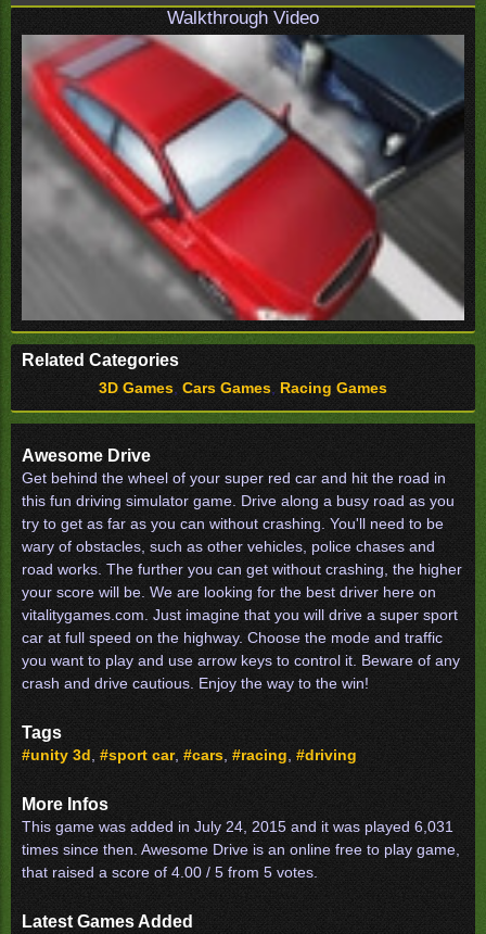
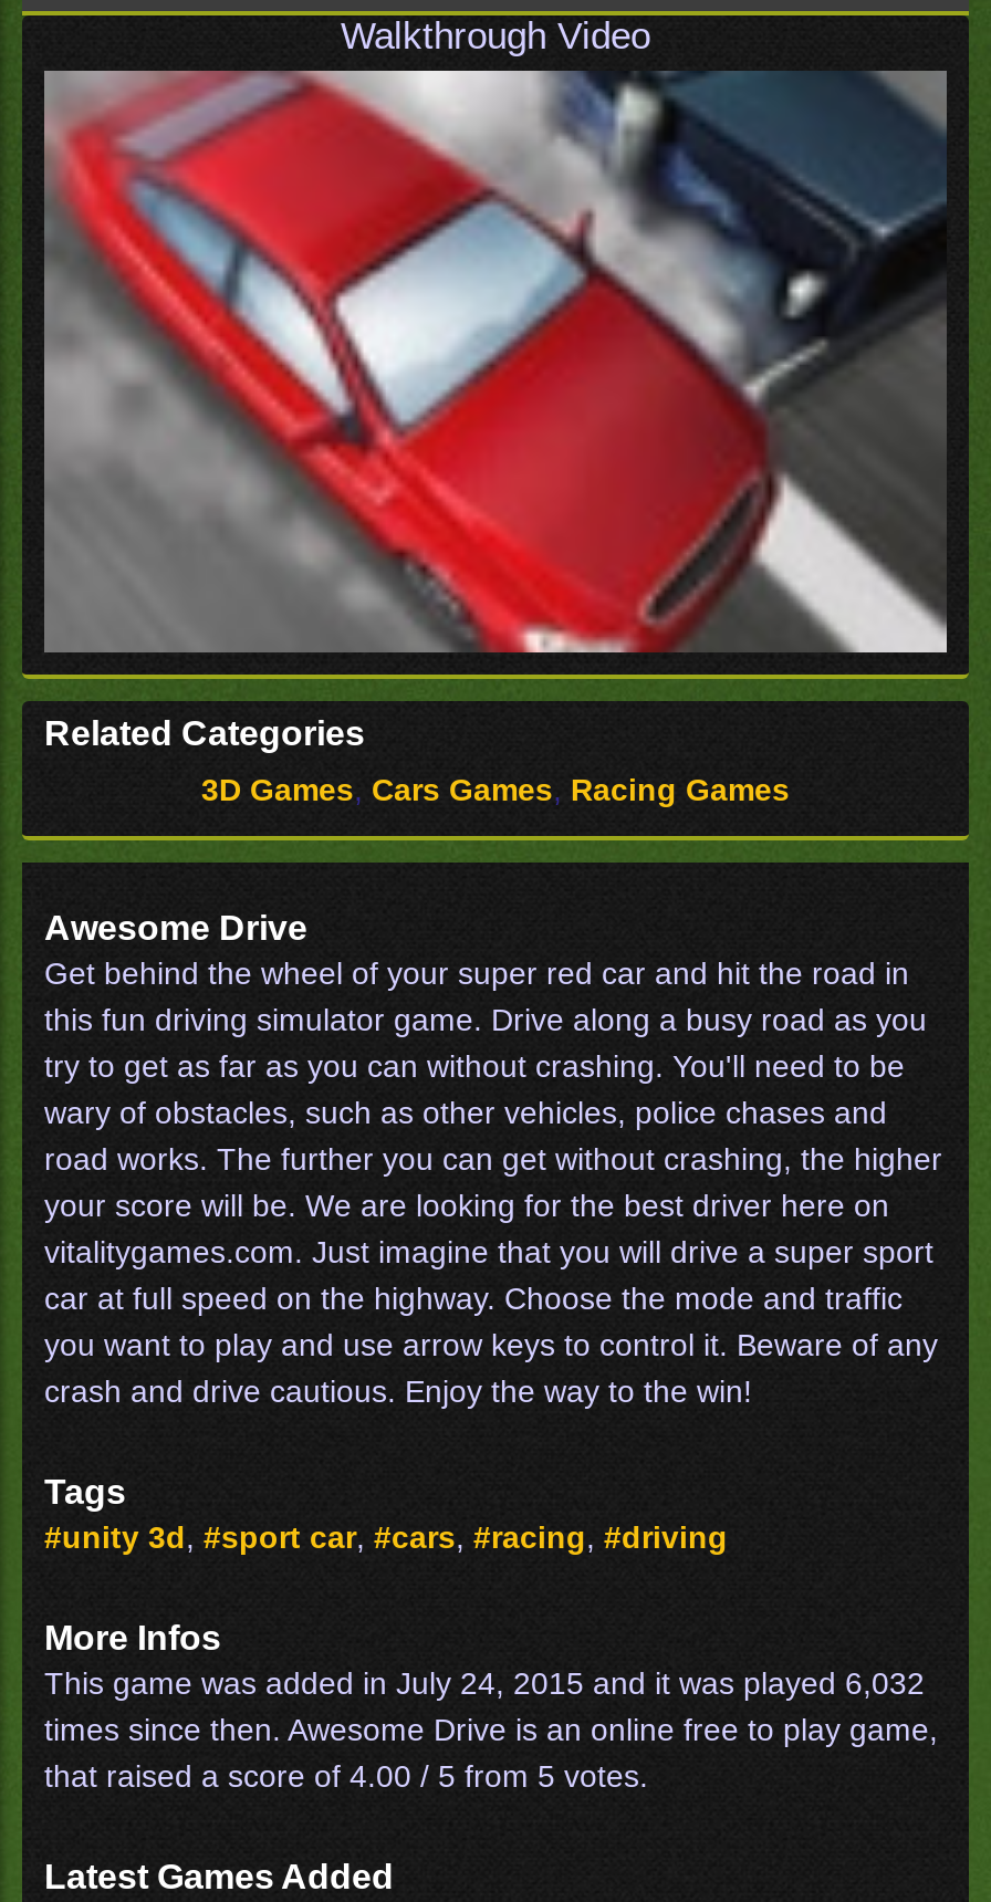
- This game was added in July 24, 2015 and it was played 6,031
+ This game was added in July 24, 2015 and it was played 6,032
